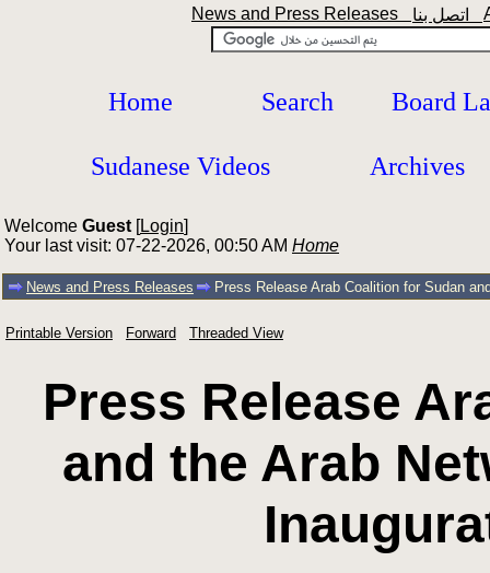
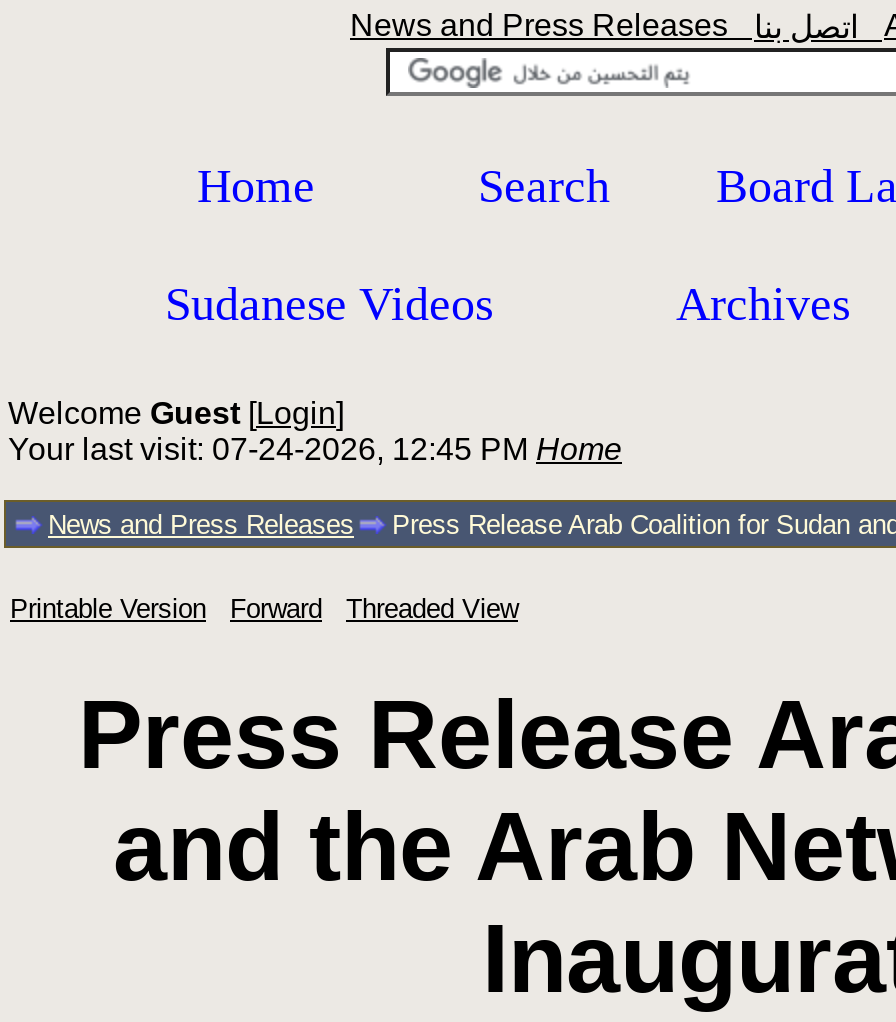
- Your last visit: 07-22-2026, 00:50 AM Home
+ Your last visit: 07-24-2026, 12:45 PM Home
